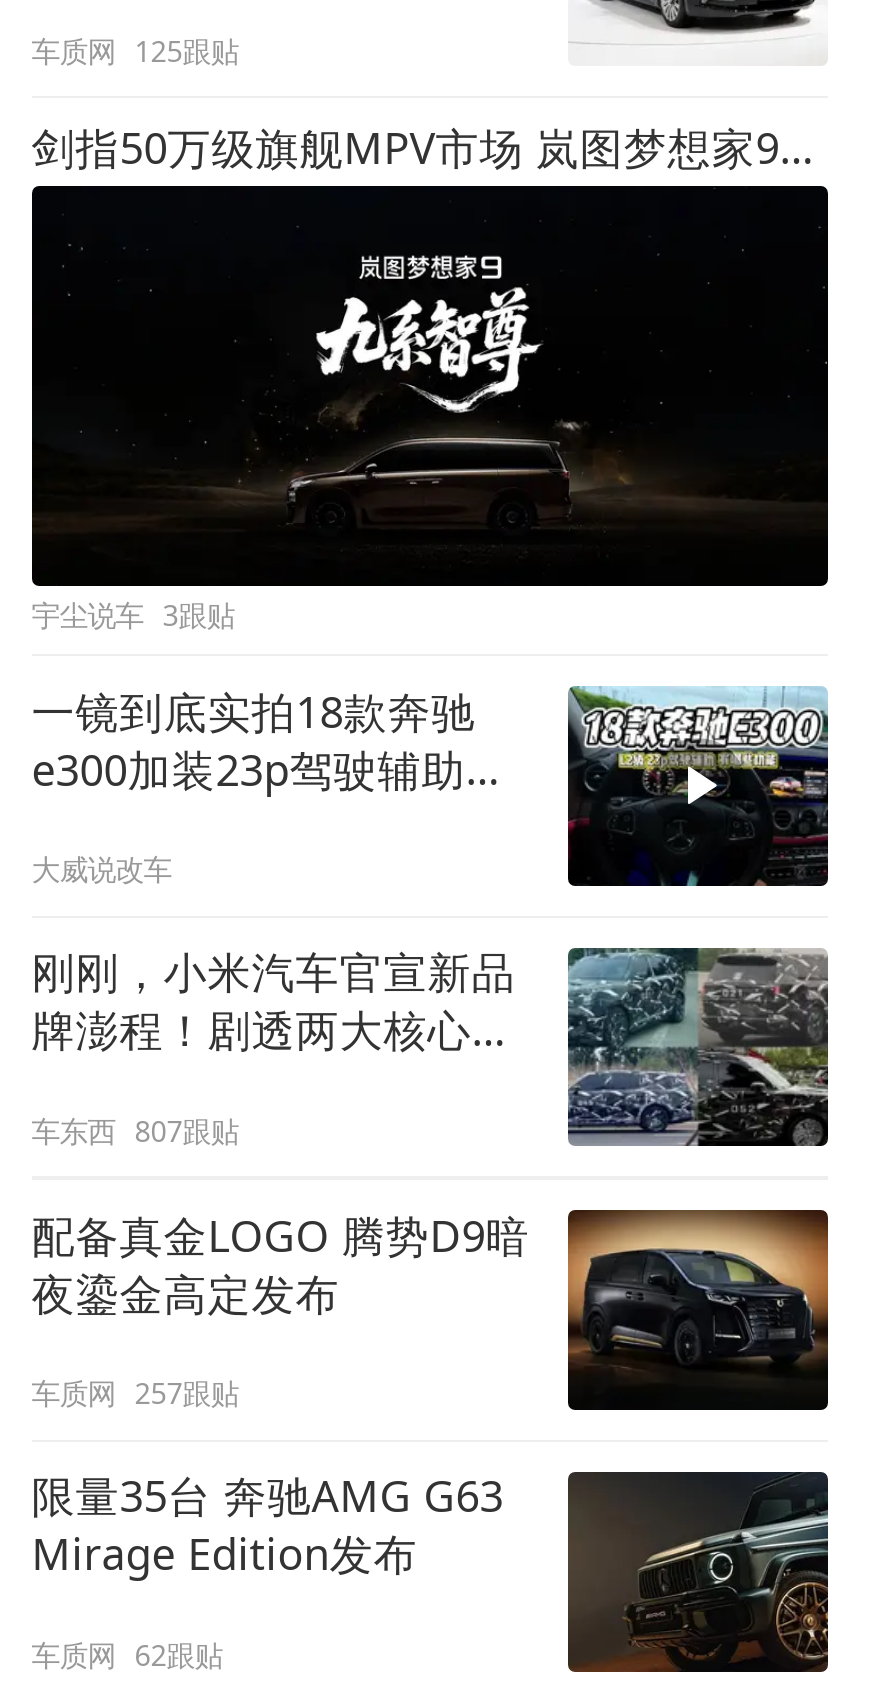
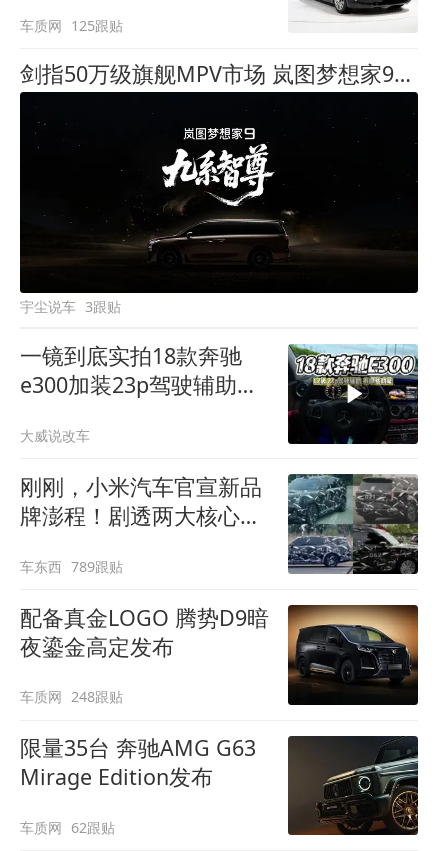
- 车东西 807跟贴
+ 车东西 789跟贴

- 车质网 257跟贴
+ 车质网 248跟贴
